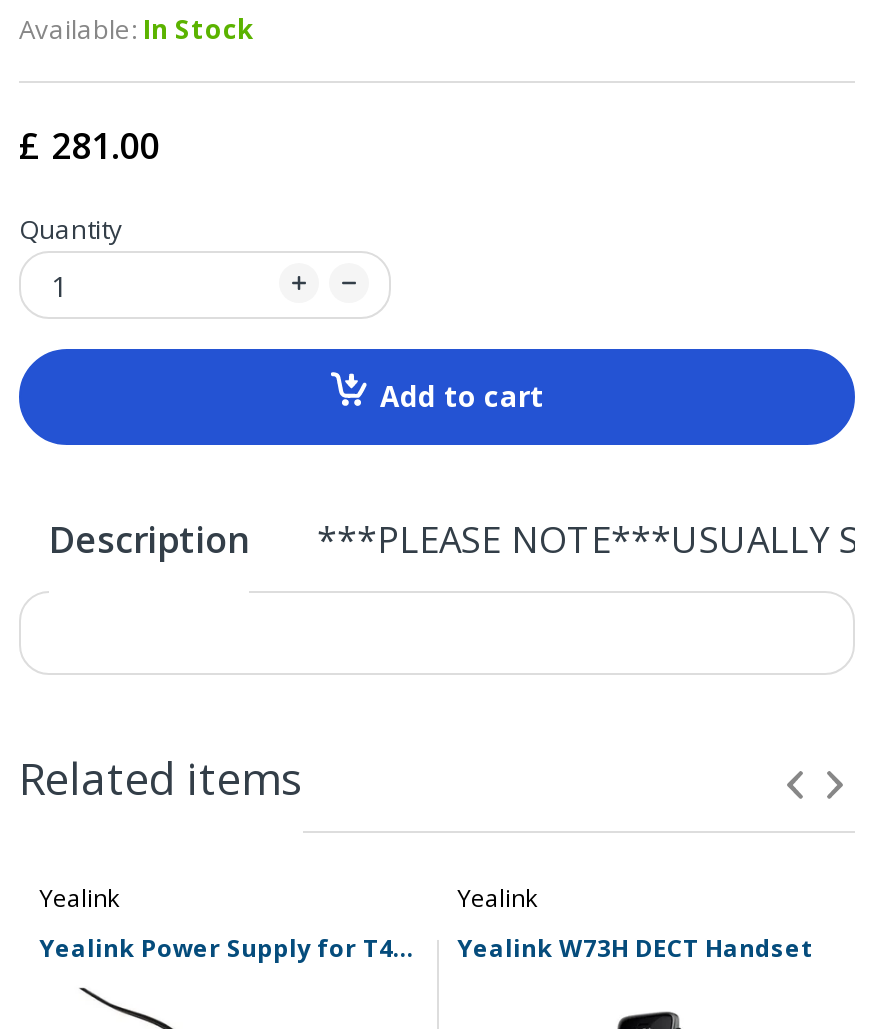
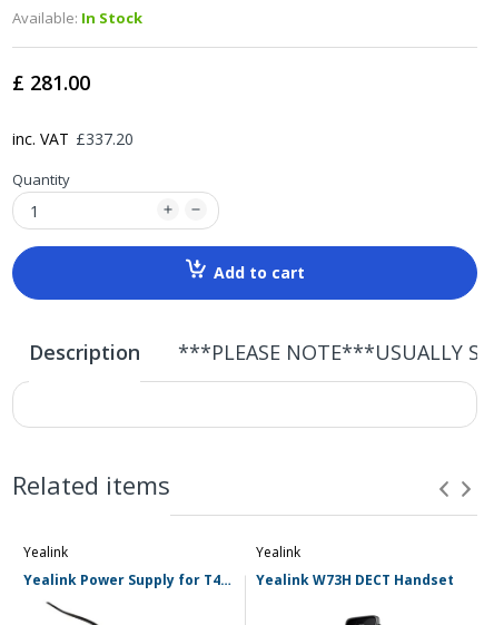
+ inc. VAT £337.20
